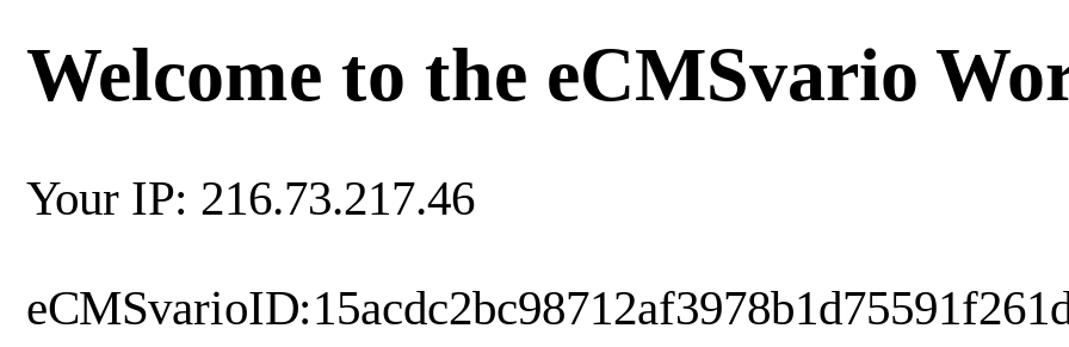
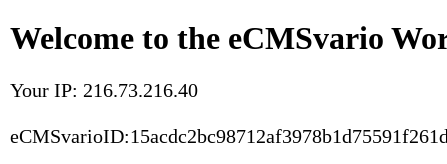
- Your IP: 216.73.217.46
+ Your IP: 216.73.216.40
